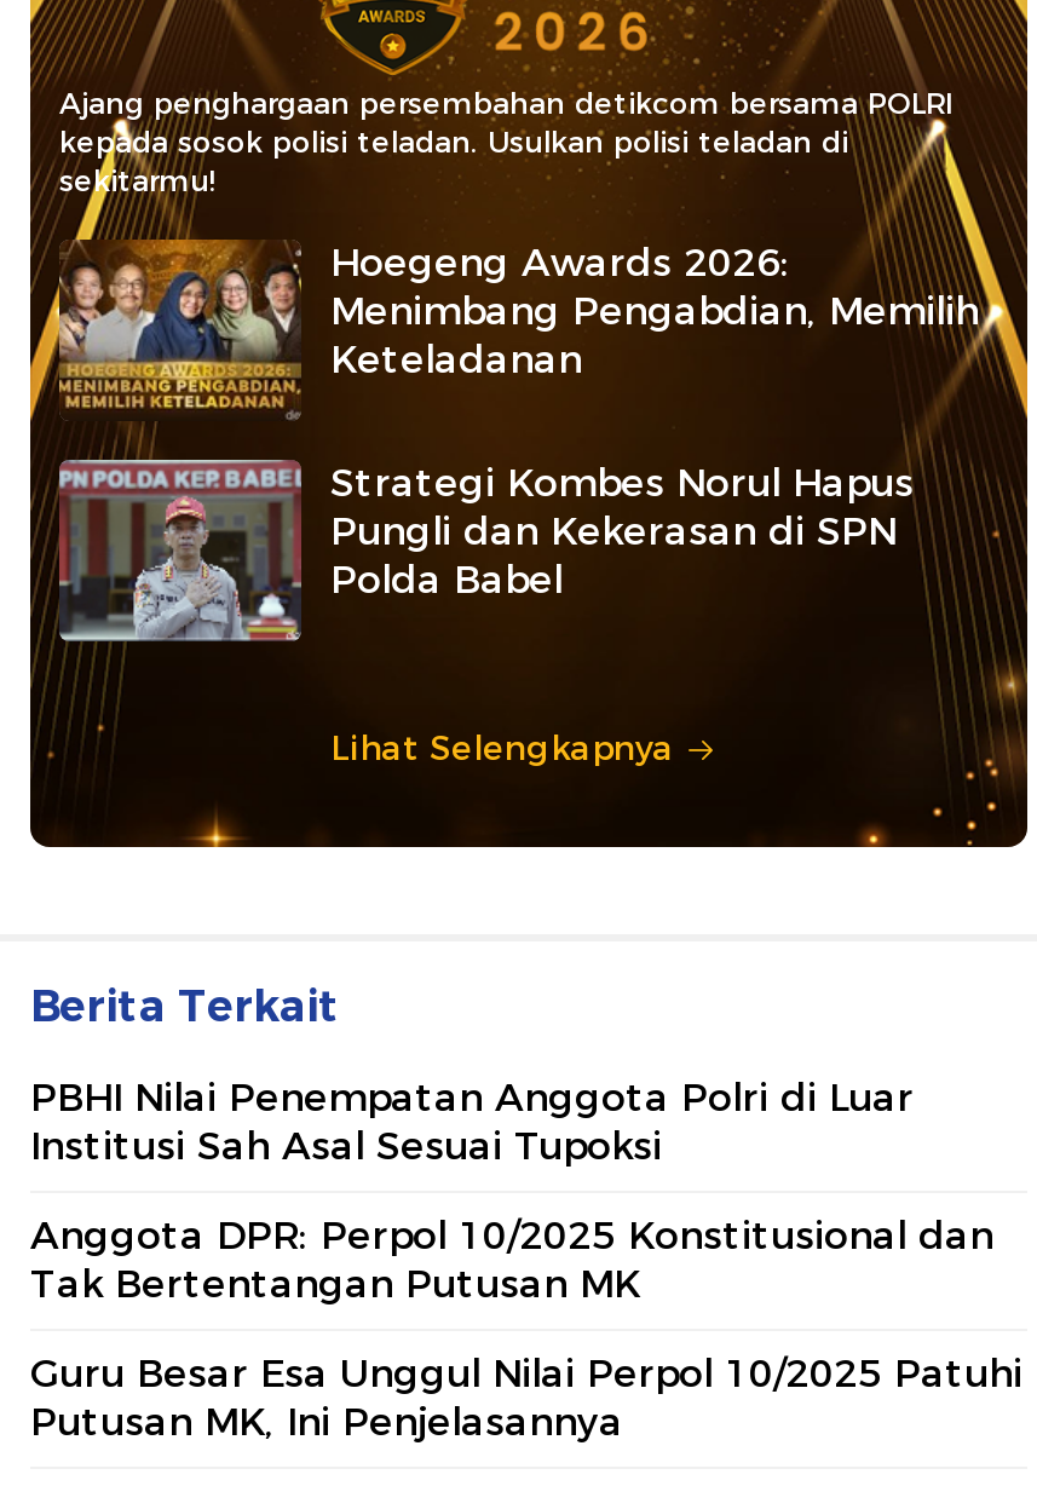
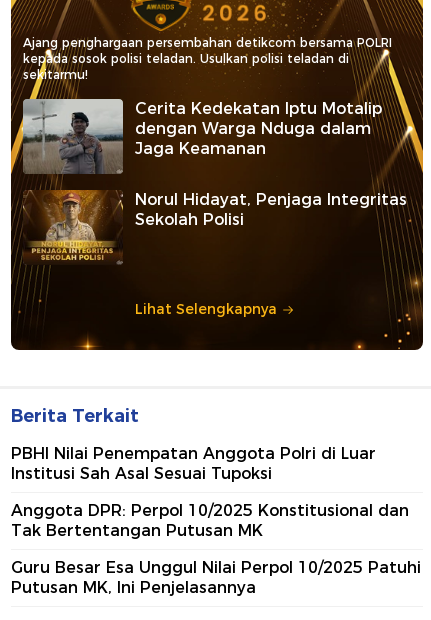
- [image]
- Hoegeng Awards 2026:
- Menimbang Pengabdian, Memilih
- Keteladanan
+ [image]
+ Cerita Kedekatan Iptu Motalip
+ dengan Warga Nduga dalam
+ Jaga Keamanan

- [image]
- Strategi Kombes Norul Hapus
- Pungli dan Kekerasan di SPN
- Polda Babel
+ [image]
+ Norul Hidayat, Penjaga Integritas
+ Sekolah Polisi
